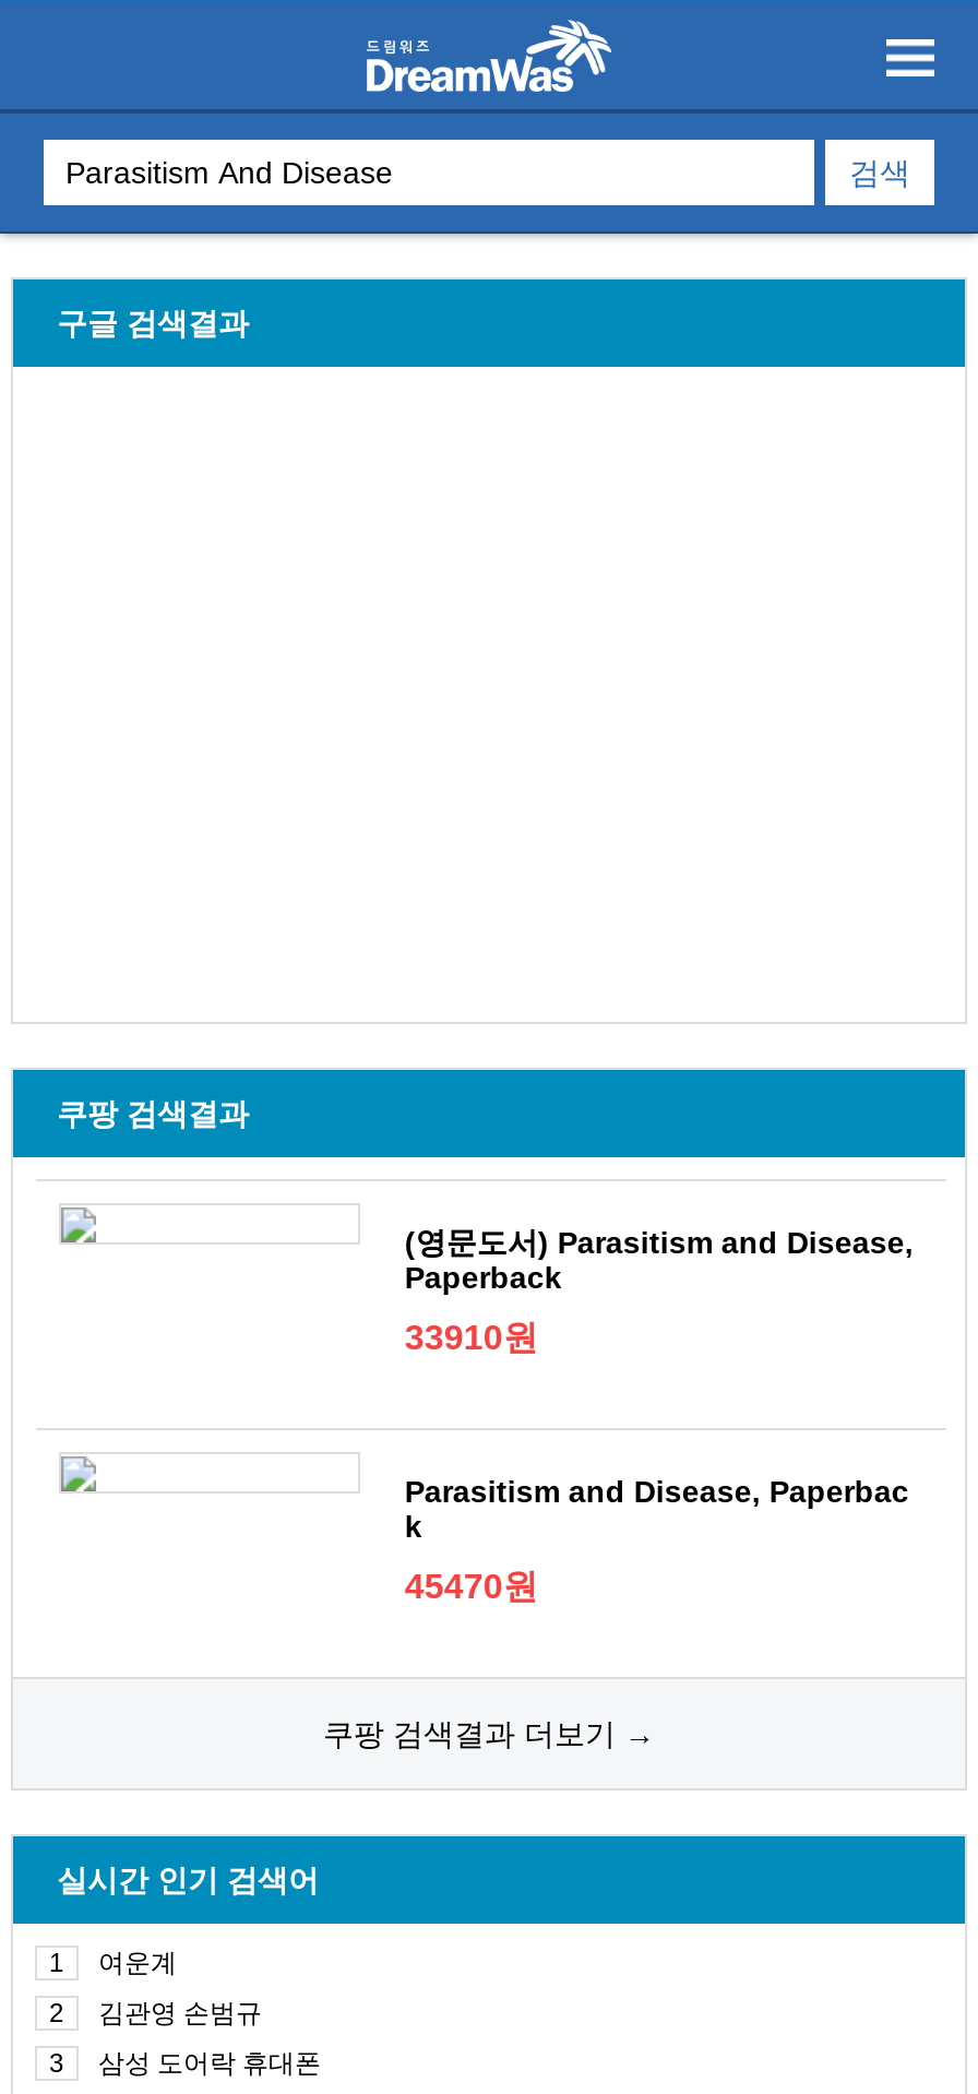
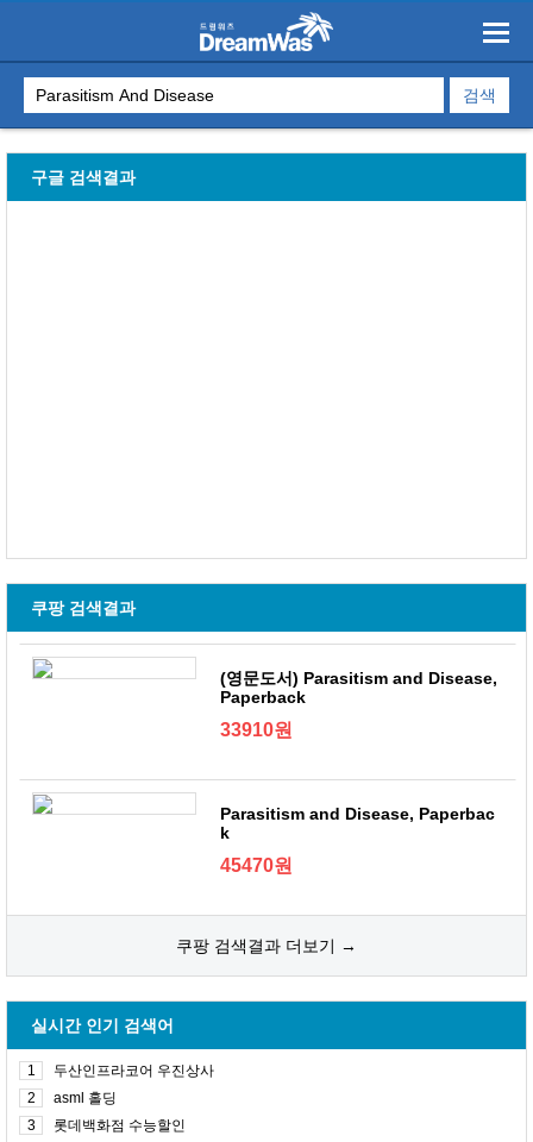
- 여운계
+ 두산인프라코어 우진상사

- 김관영 손범규
+ asml 홀딩

- 삼성 도어락 휴대폰
+ 롯데백화점 수능할인
